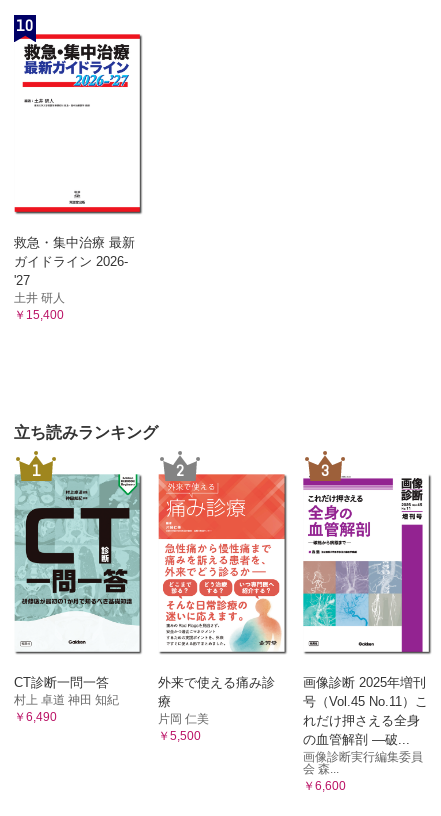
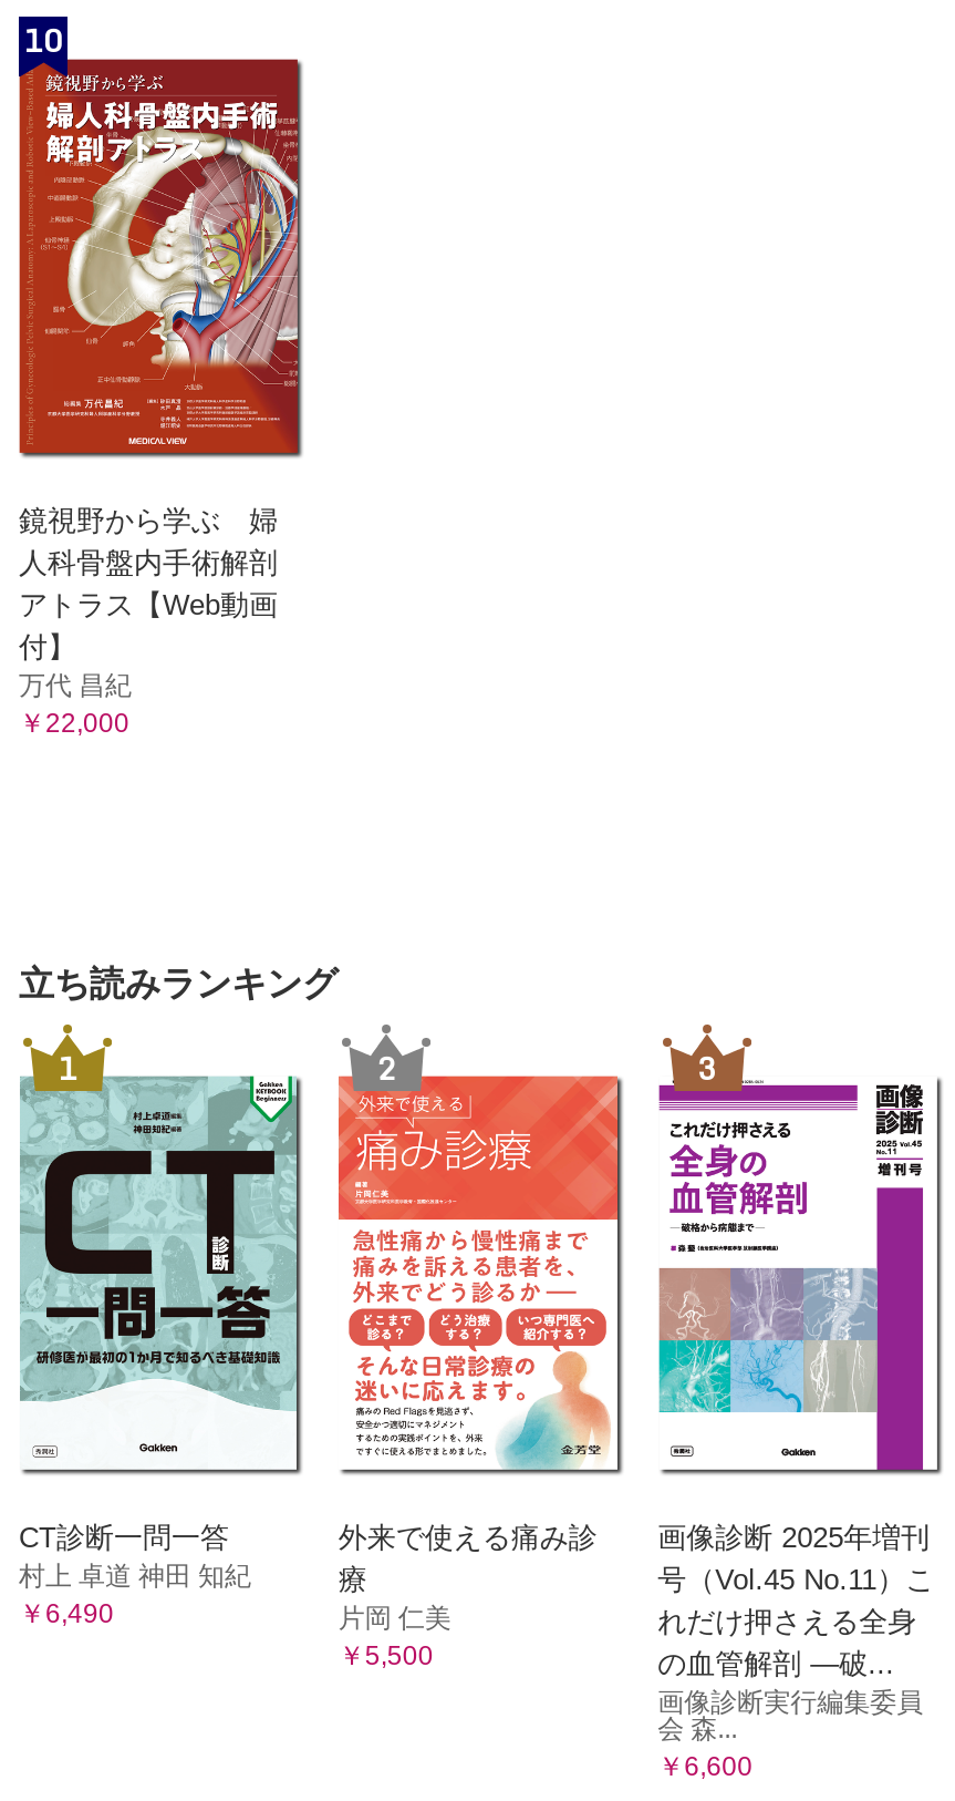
- [image]
- 救急・集中治療 最新
- ガイドライン 2026-
- '27
- 土井 研人
- ￥15,400
+ [image]
+ 鏡視野から学ぶ 婦
+ 人科骨盤内手術解剖
+ アトラス【Web動画
+ 付】
+ 万代 昌紀
+ ￥22,000
